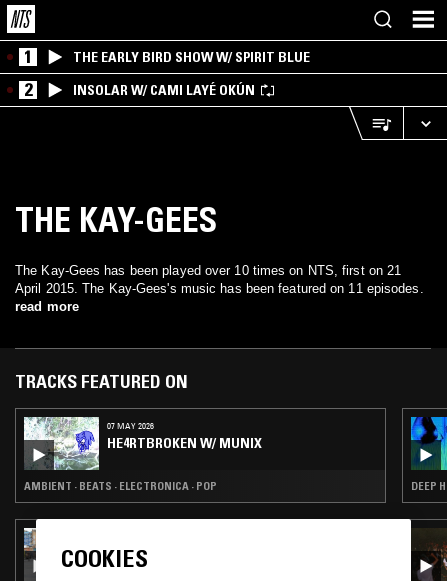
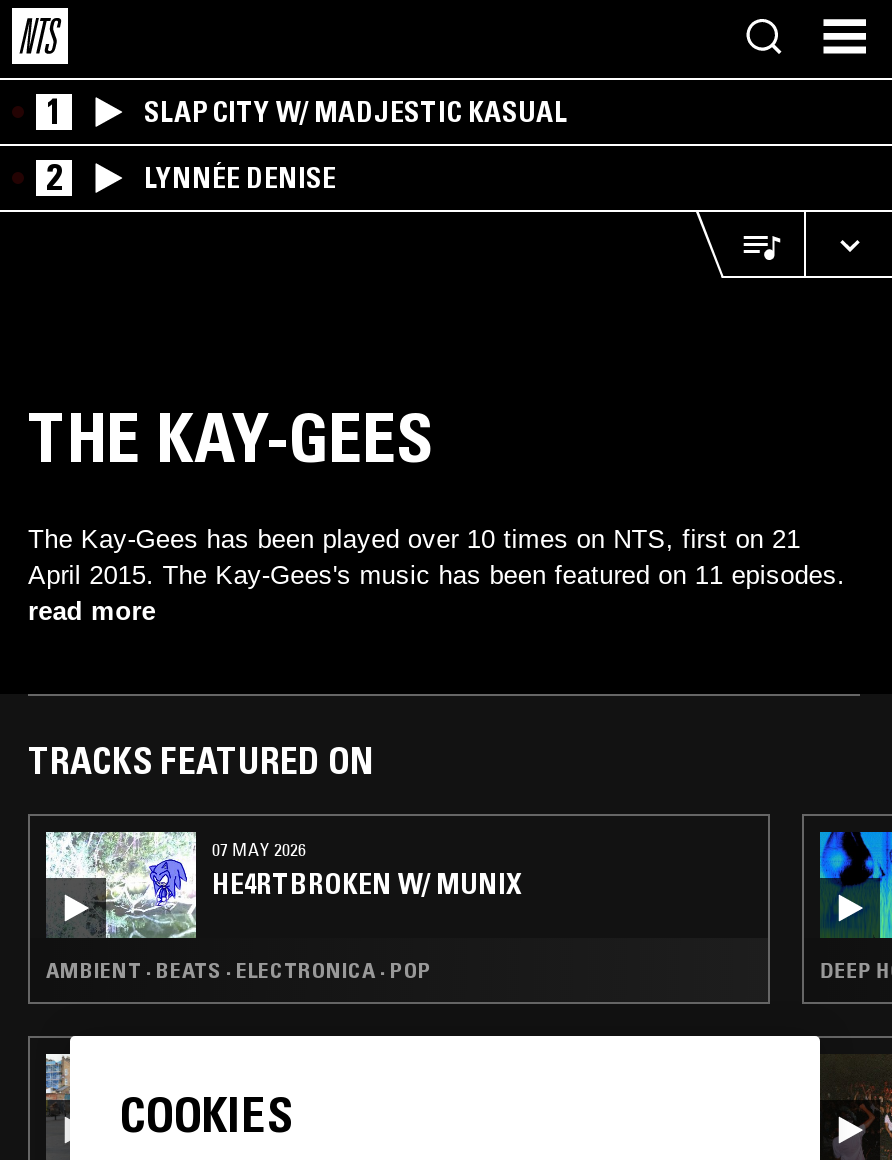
- THE EARLY BIRD SHOW W/ SPIRIT BLUE
+ SLAP CITY W/ MADJESTIC KASUAL

- INSOLAR W/ CAMI LAYÉ OKÚN
+ LYNNÉE DENISE
